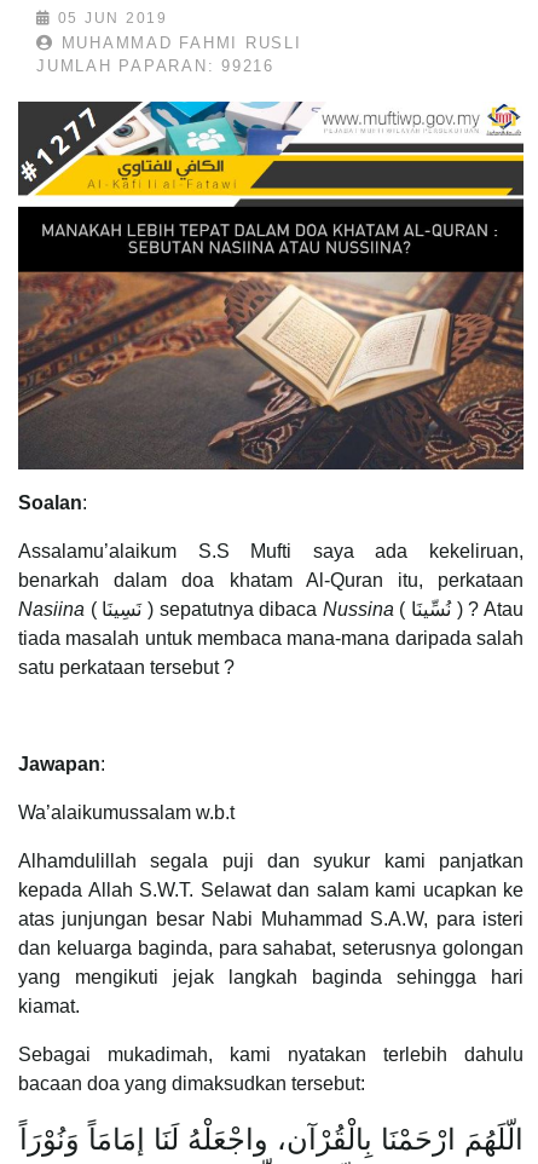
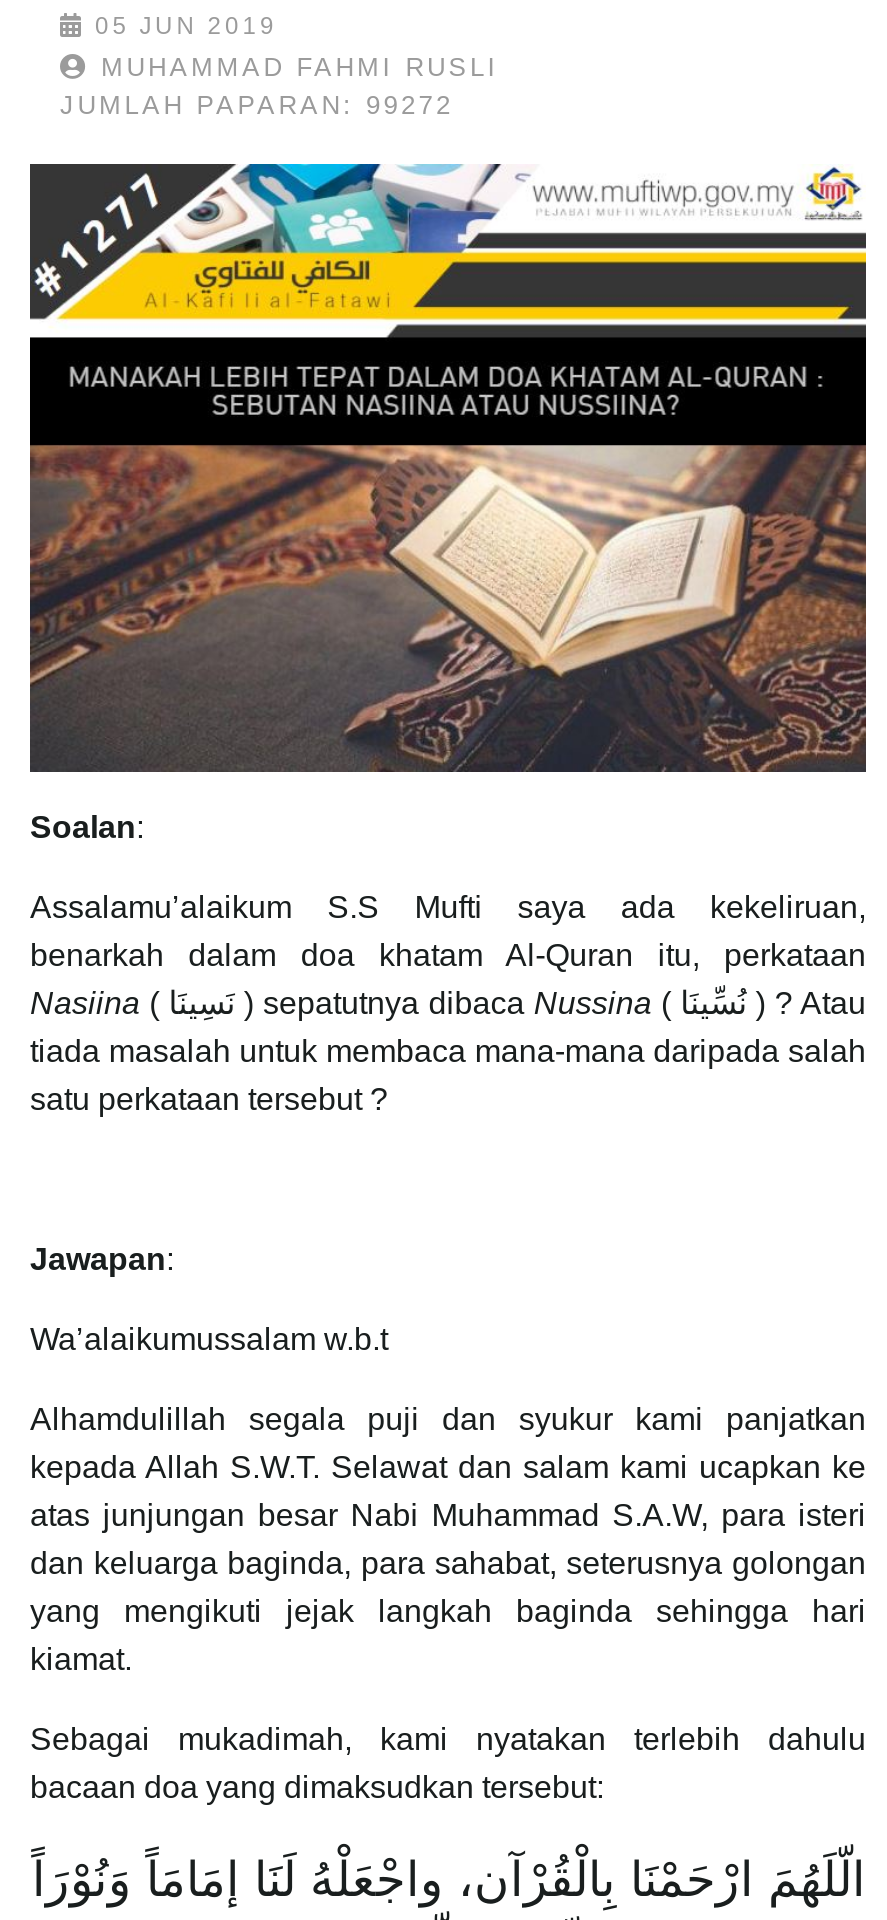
- JUMLAH PAPARAN: 99216
+ JUMLAH PAPARAN: 99272
